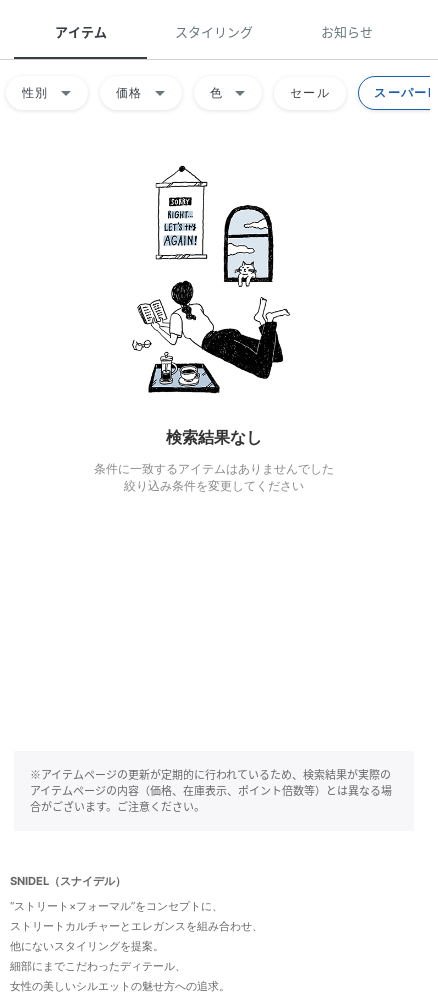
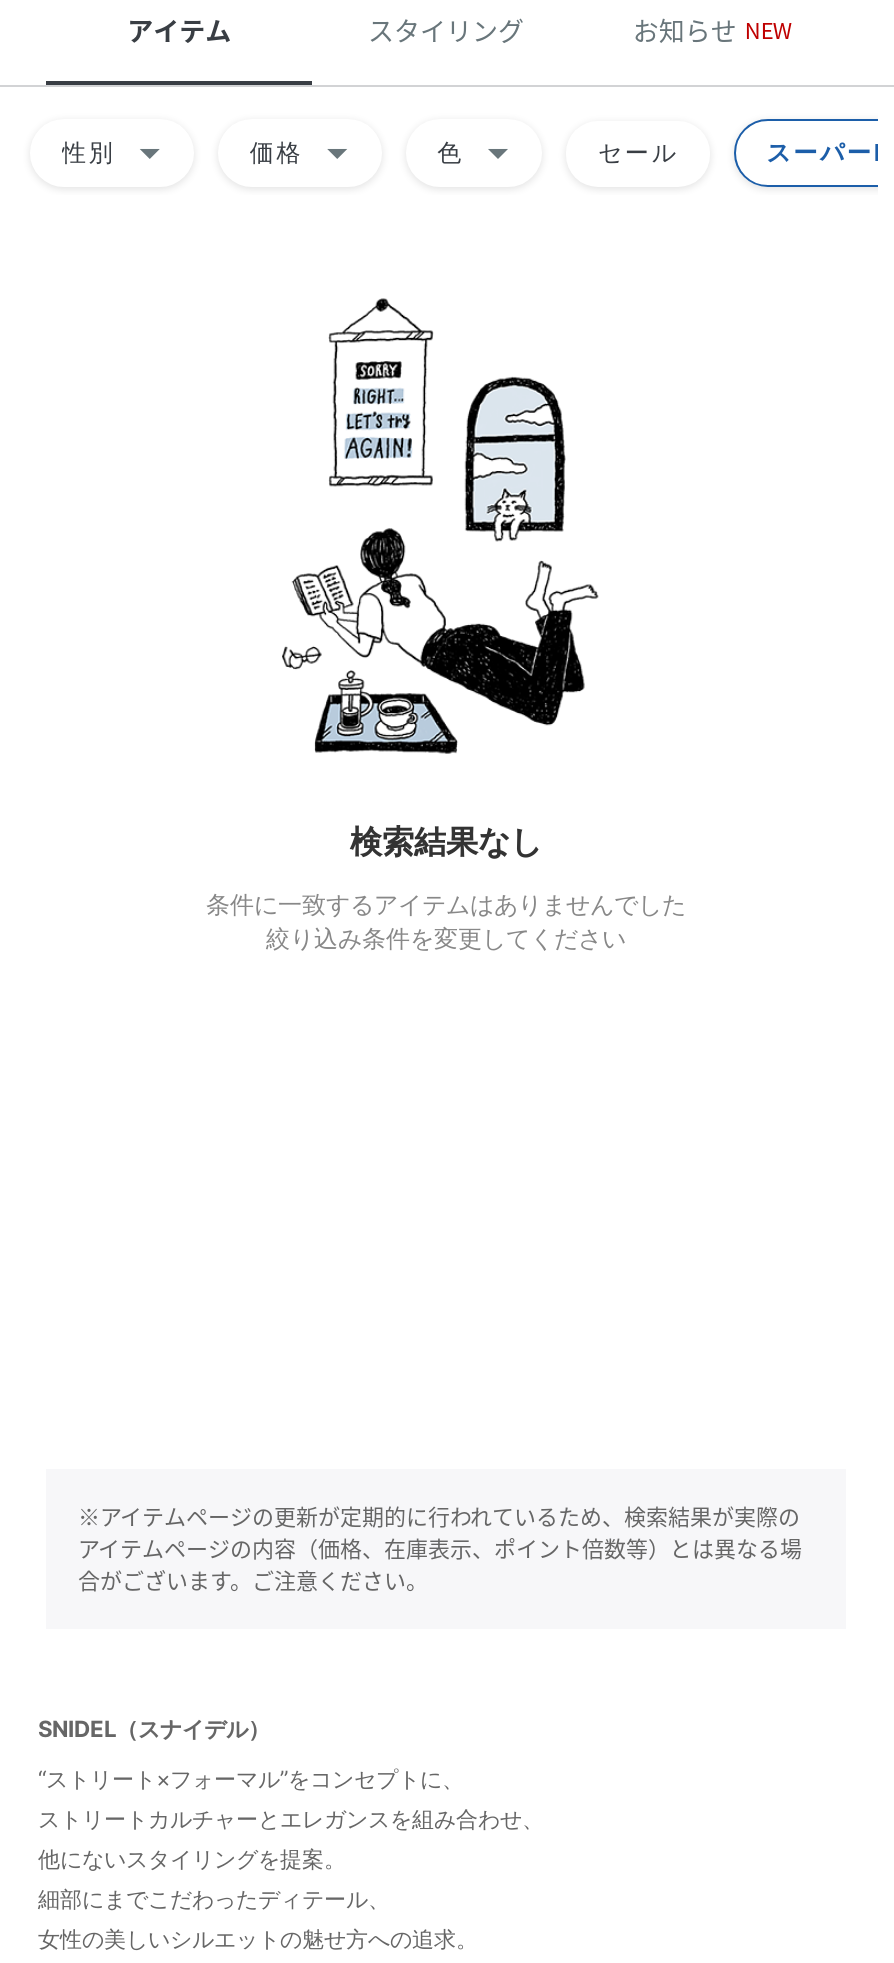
- お知らせ
+ お知らせ NEW
